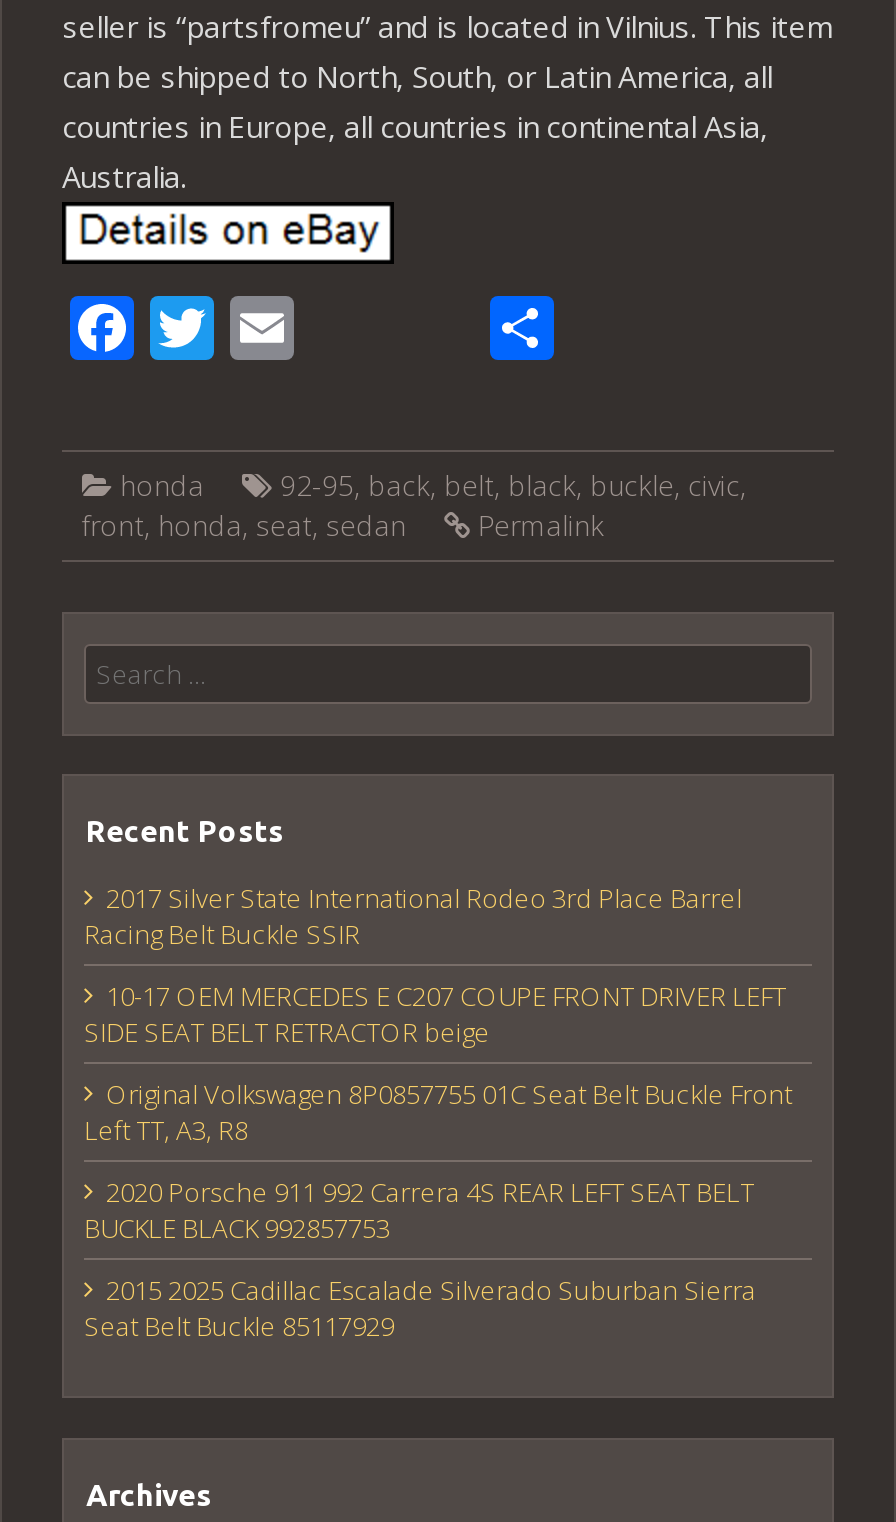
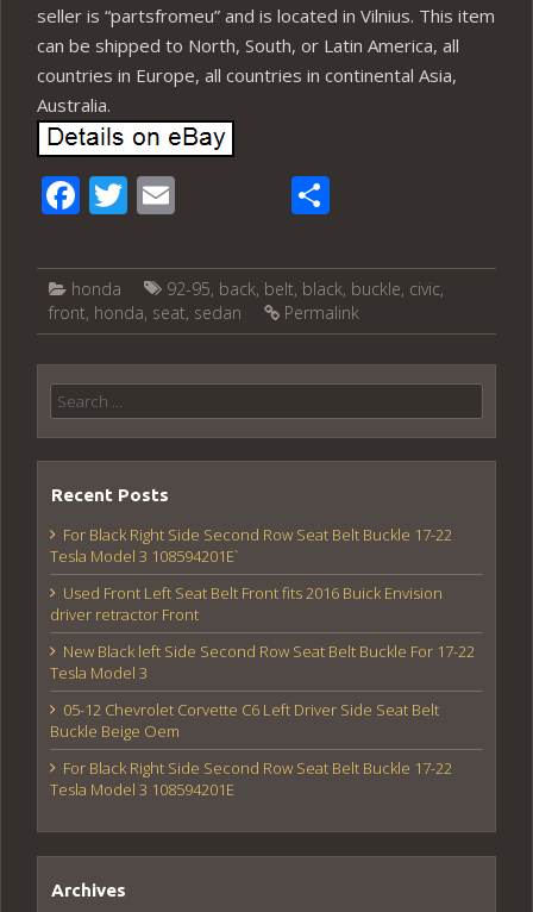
- 2017 Silver State International Rodeo 3rd Place Barrel
- Racing Belt Buckle SSIR
+ For Black Right Side Second Row Seat Belt Buckle 17-22
+ Tesla Model 3 108594201E`

- 10-17 OEM MERCEDES E C207 COUPE FRONT DRIVER LEFT
- SIDE SEAT BELT RETRACTOR beige
+ Used Front Left Seat Belt Front fits 2016 Buick Envision
+ driver retractor Front

- Original Volkswagen 8P0857755 01C Seat Belt Buckle Front
- Left TT, A3, R8
+ New Black left Side Second Row Seat Belt Buckle For 17-22
+ Tesla Model 3

- 2020 Porsche 911 992 Carrera 4S REAR LEFT SEAT BELT
- BUCKLE BLACK 992857753
+ 05-12 Chevrolet Corvette C6 Left Driver Side Seat Belt
+ Buckle Beige Oem

- 2015 2025 Cadillac Escalade Silverado Suburban Sierra
- Seat Belt Buckle 85117929
+ For Black Right Side Second Row Seat Belt Buckle 17-22
+ Tesla Model 3 108594201E
